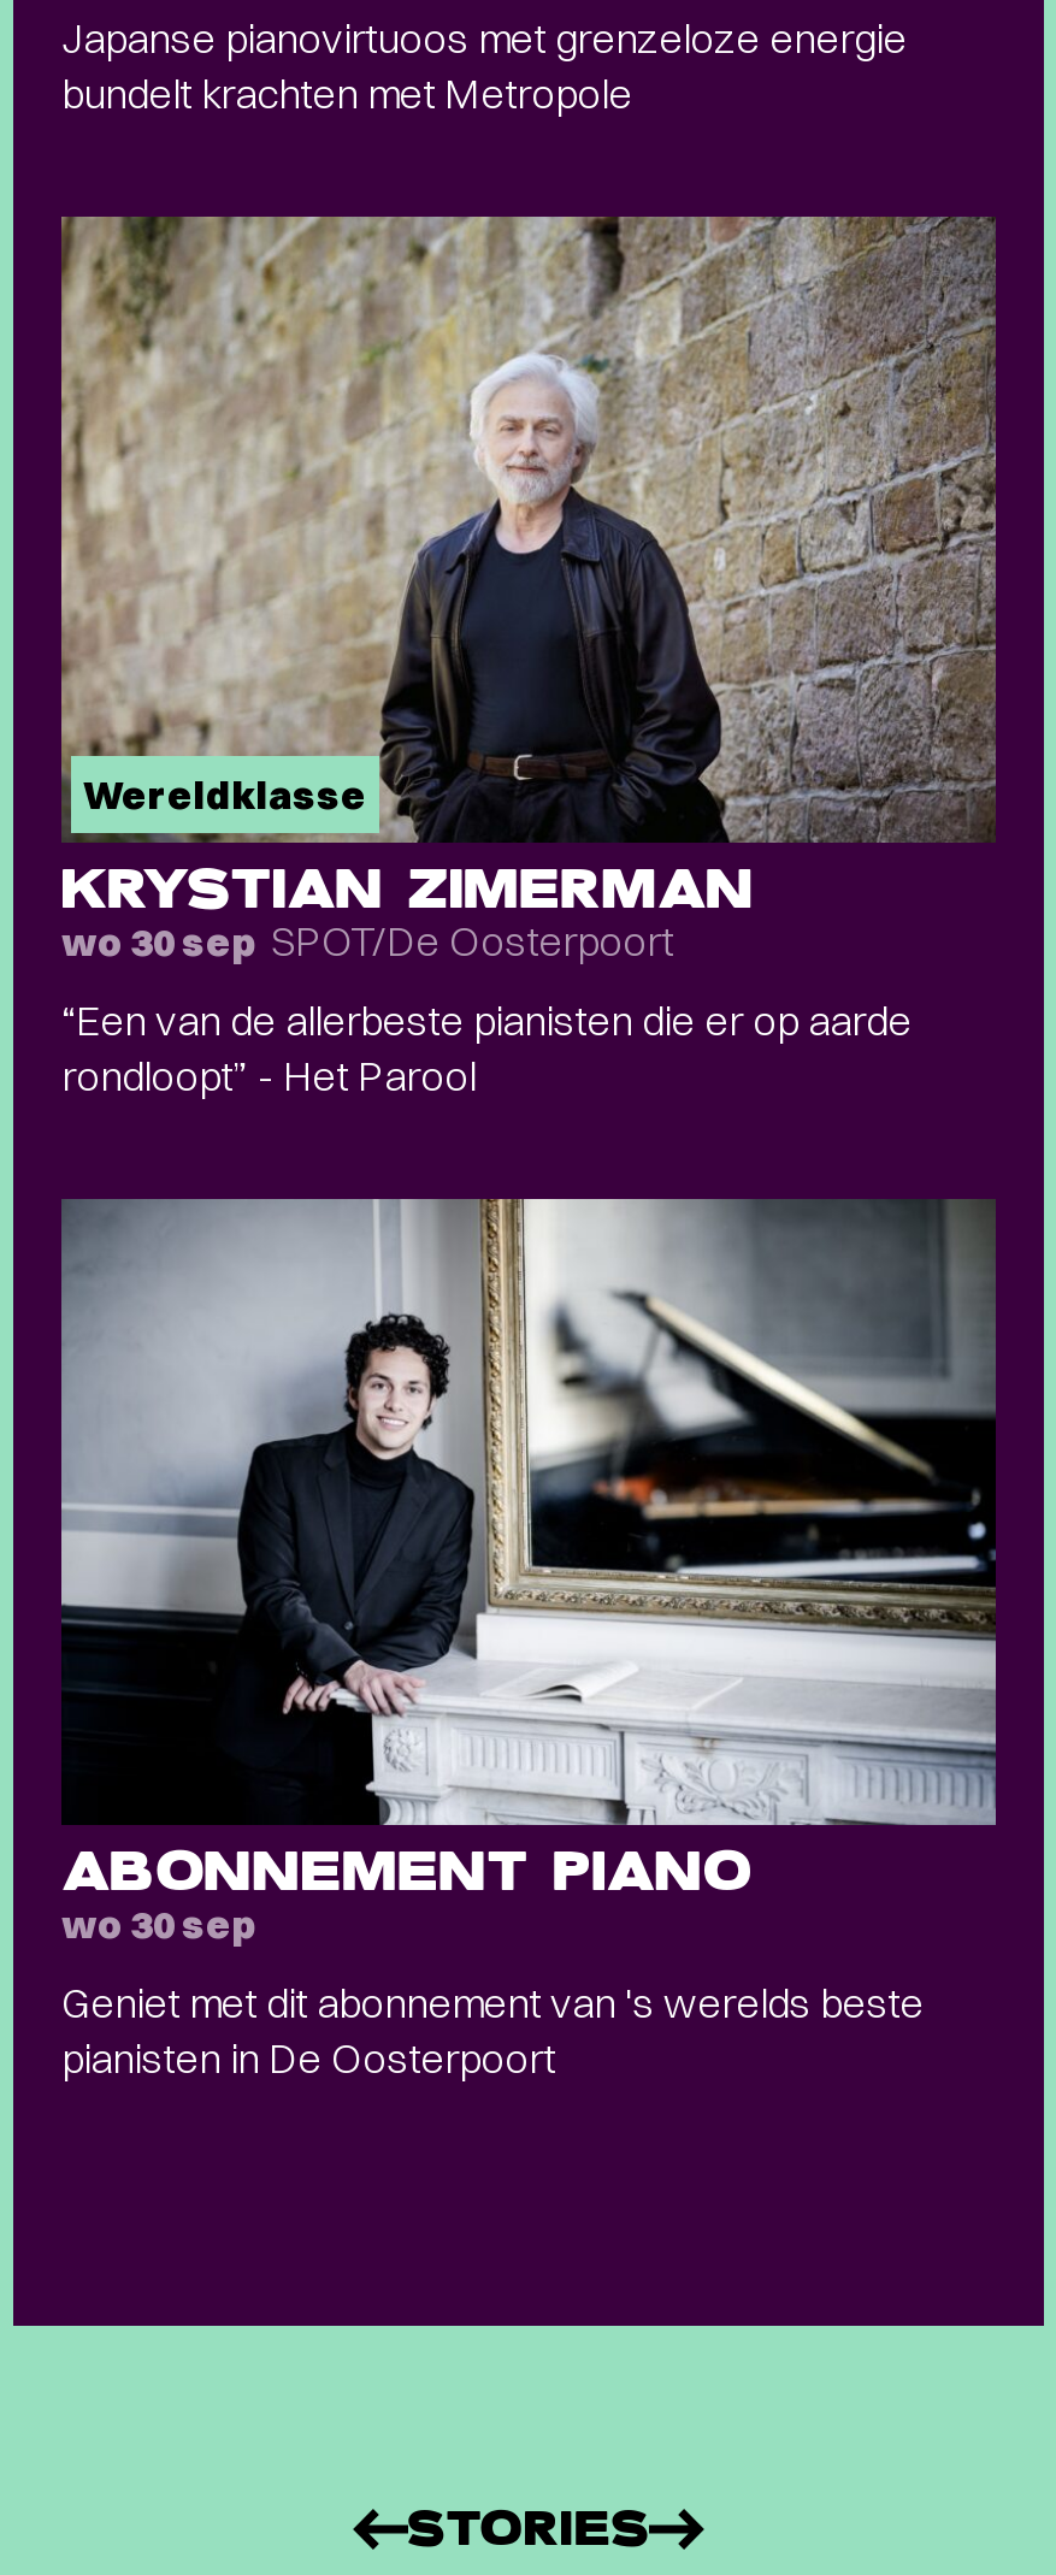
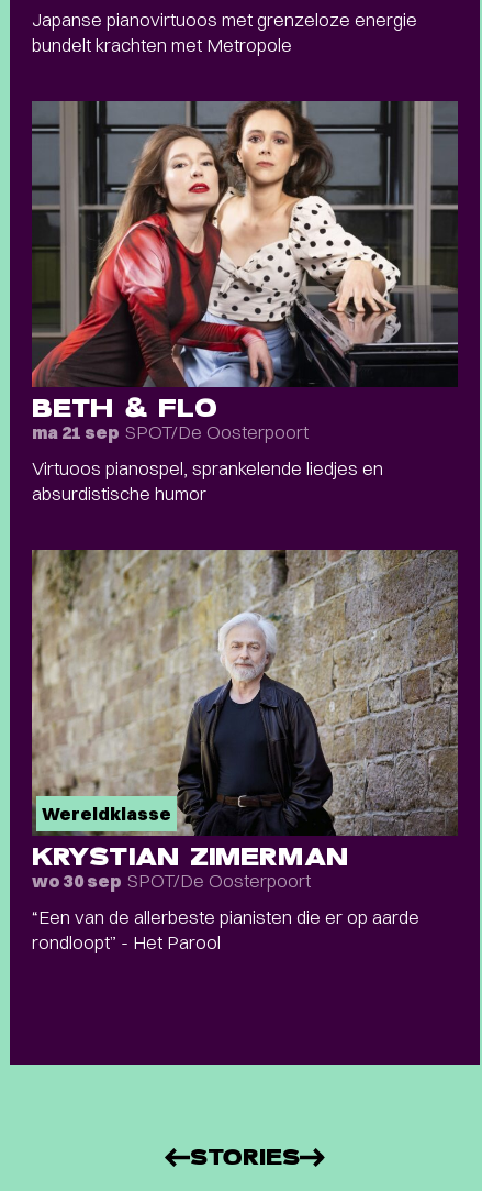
+ [image]
+ BETH & FLO
+ ma 21 sep SPOT/De Oosterpoort
+ Virtuoos pianospel, sprankelende liedjes en
+ absurdistische humor

moved down: [image] | Wereldklasse | KRYSTIAN ZIMERMAN | wo 30 sep SPOT/De Oosterpoort | “Een van de allerbeste pianisten die er op aarde | rondloopt” - Het Parool

- [image]
- ABONNEMENT PIANO
- wo 30 sep
- Geniet met dit abonnement van 's werelds beste
- pianisten in De Oosterpoort
